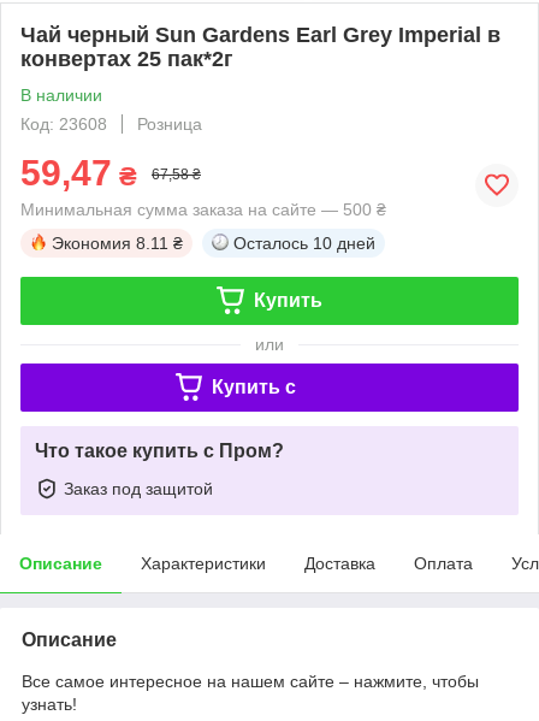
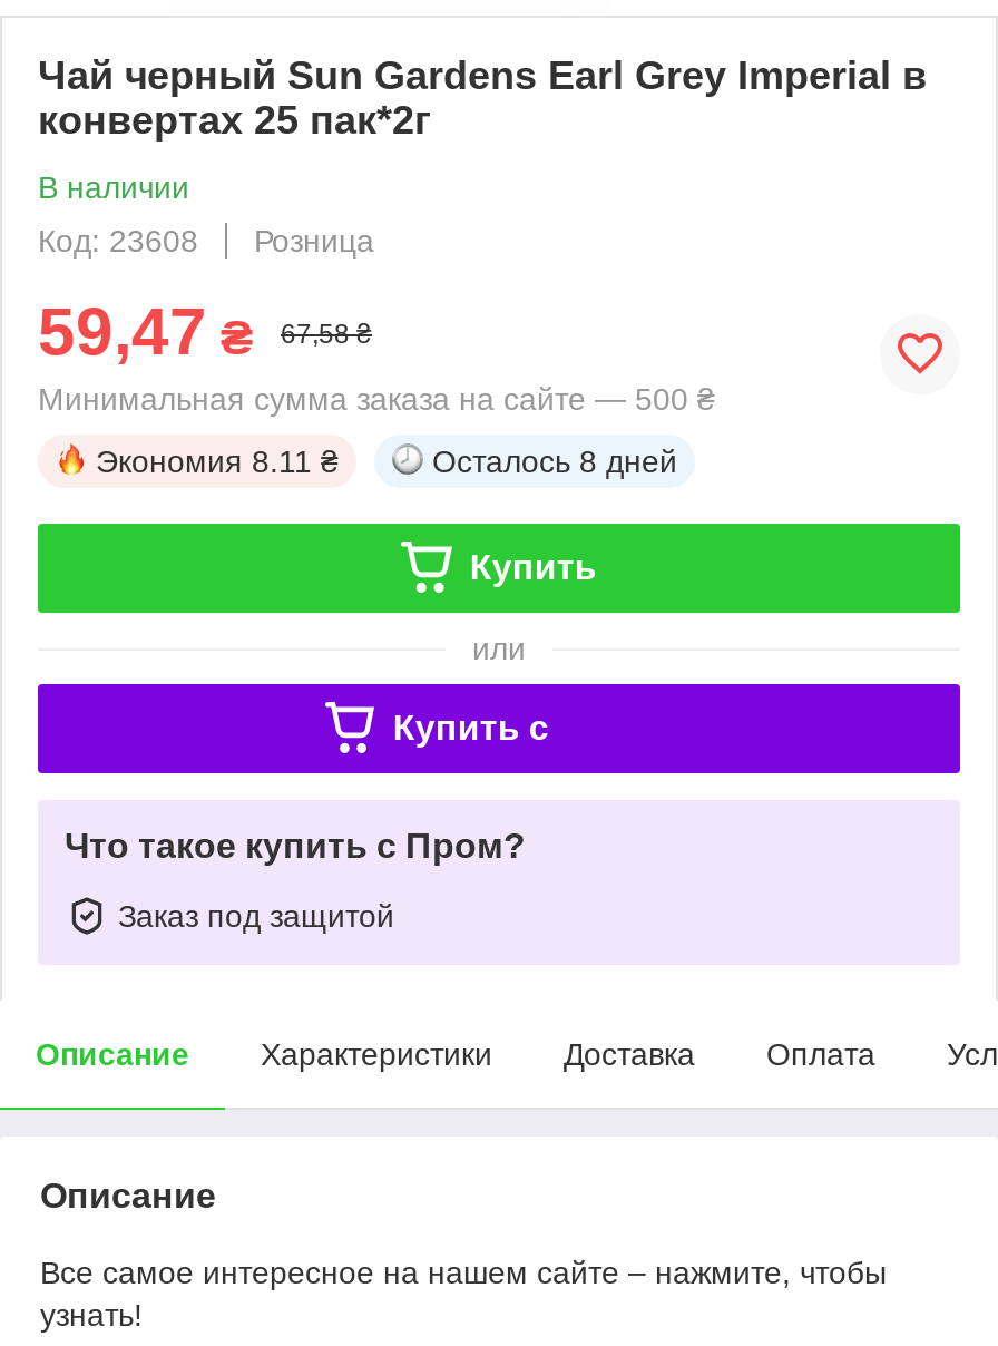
- Осталось 10 дней
+ Осталось 8 дней
